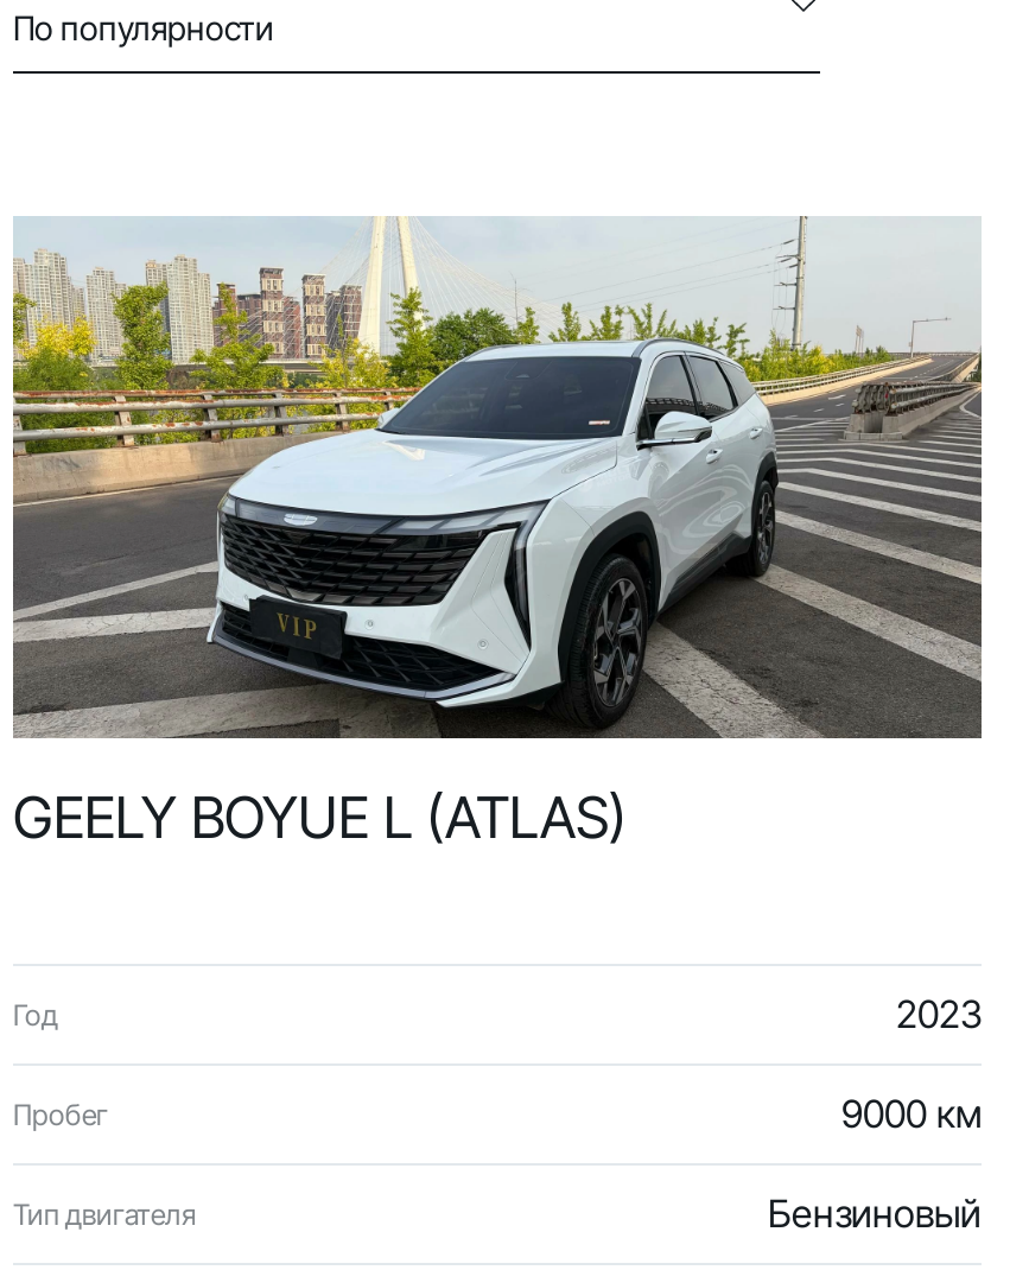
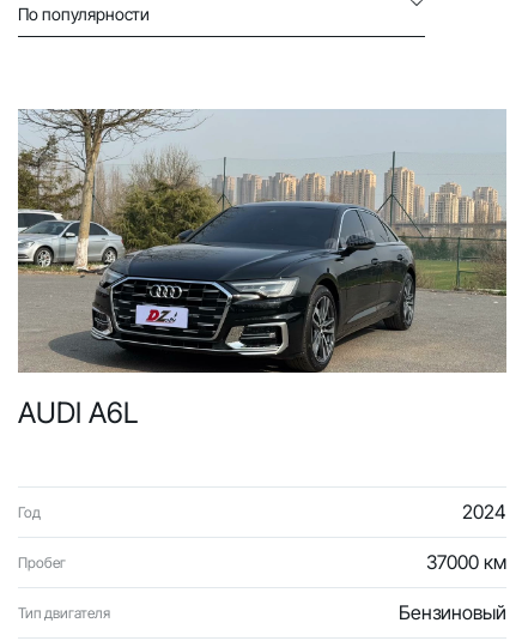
- [image]
- GEELY BOYUE L (ATLAS)
+ [image]
+ AUDI A6L

- 2023
+ 2024

- 9000 км
+ 37000 км
